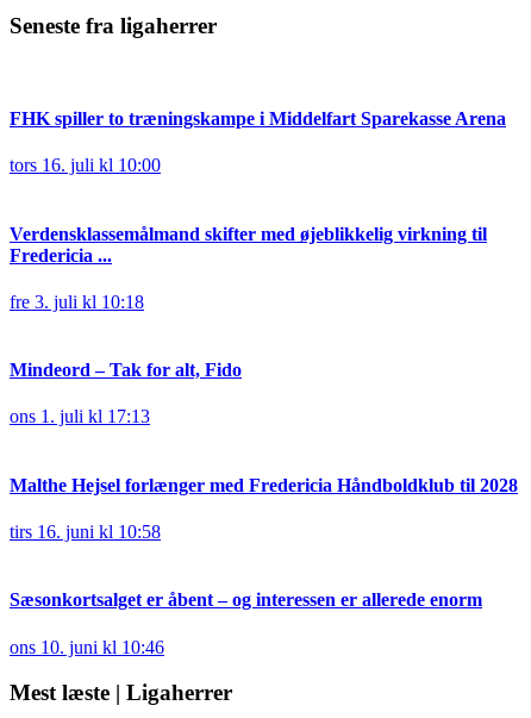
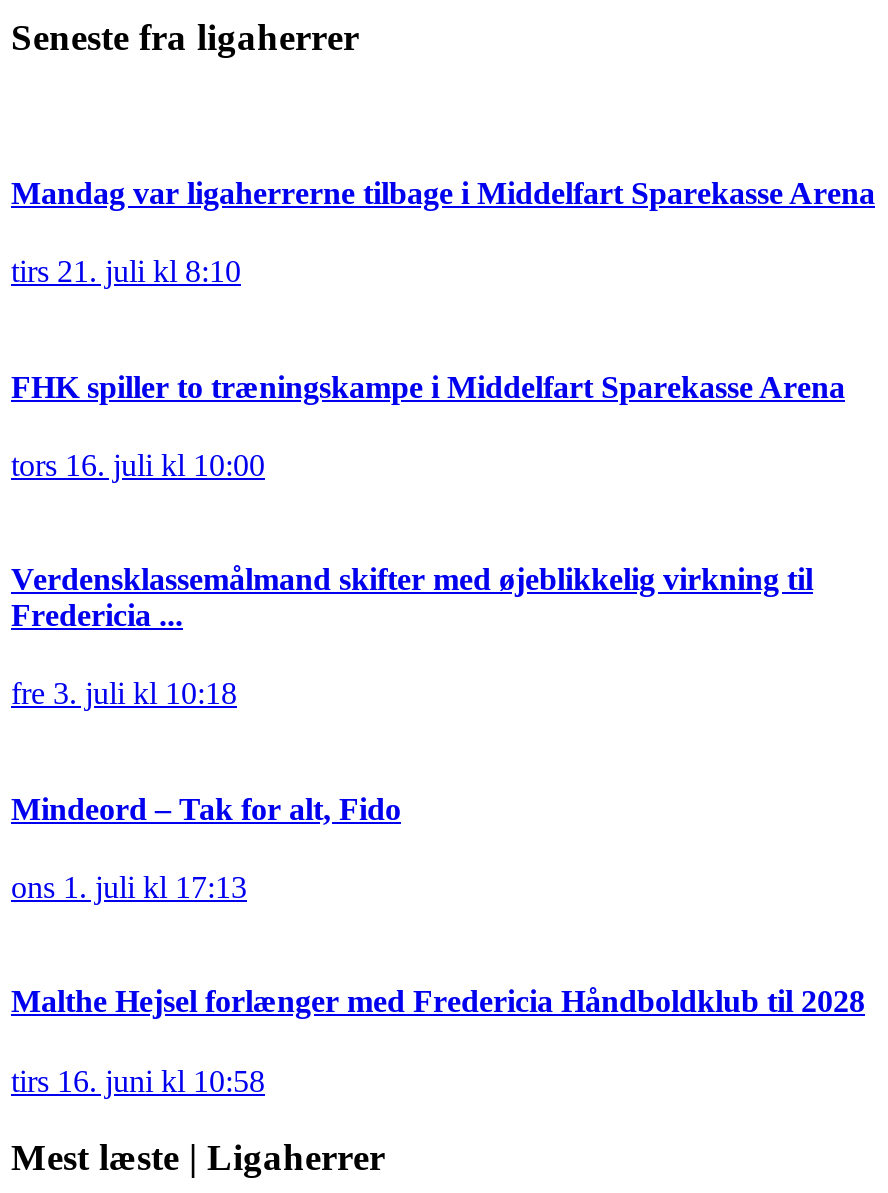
+ Mandag var ligaherrerne tilbage i Middelfart Sparekasse Arena
+ tirs 21. juli kl 8:10

moved down: FHK spiller to træningskampe i Middelfart Sparekasse Arena | tors 16. juli kl 10:00 | Verdensklassemålmand skifter med øjeblikkelig virkning til | ... | Malthe Hejsel forlænger med Fredericia Håndboldklub til 2028 | tirs 16. juni kl 10:58

- Sæsonkortsalget er åbent – og interessen er allerede enorm
- ons 10. juni kl 10:46
